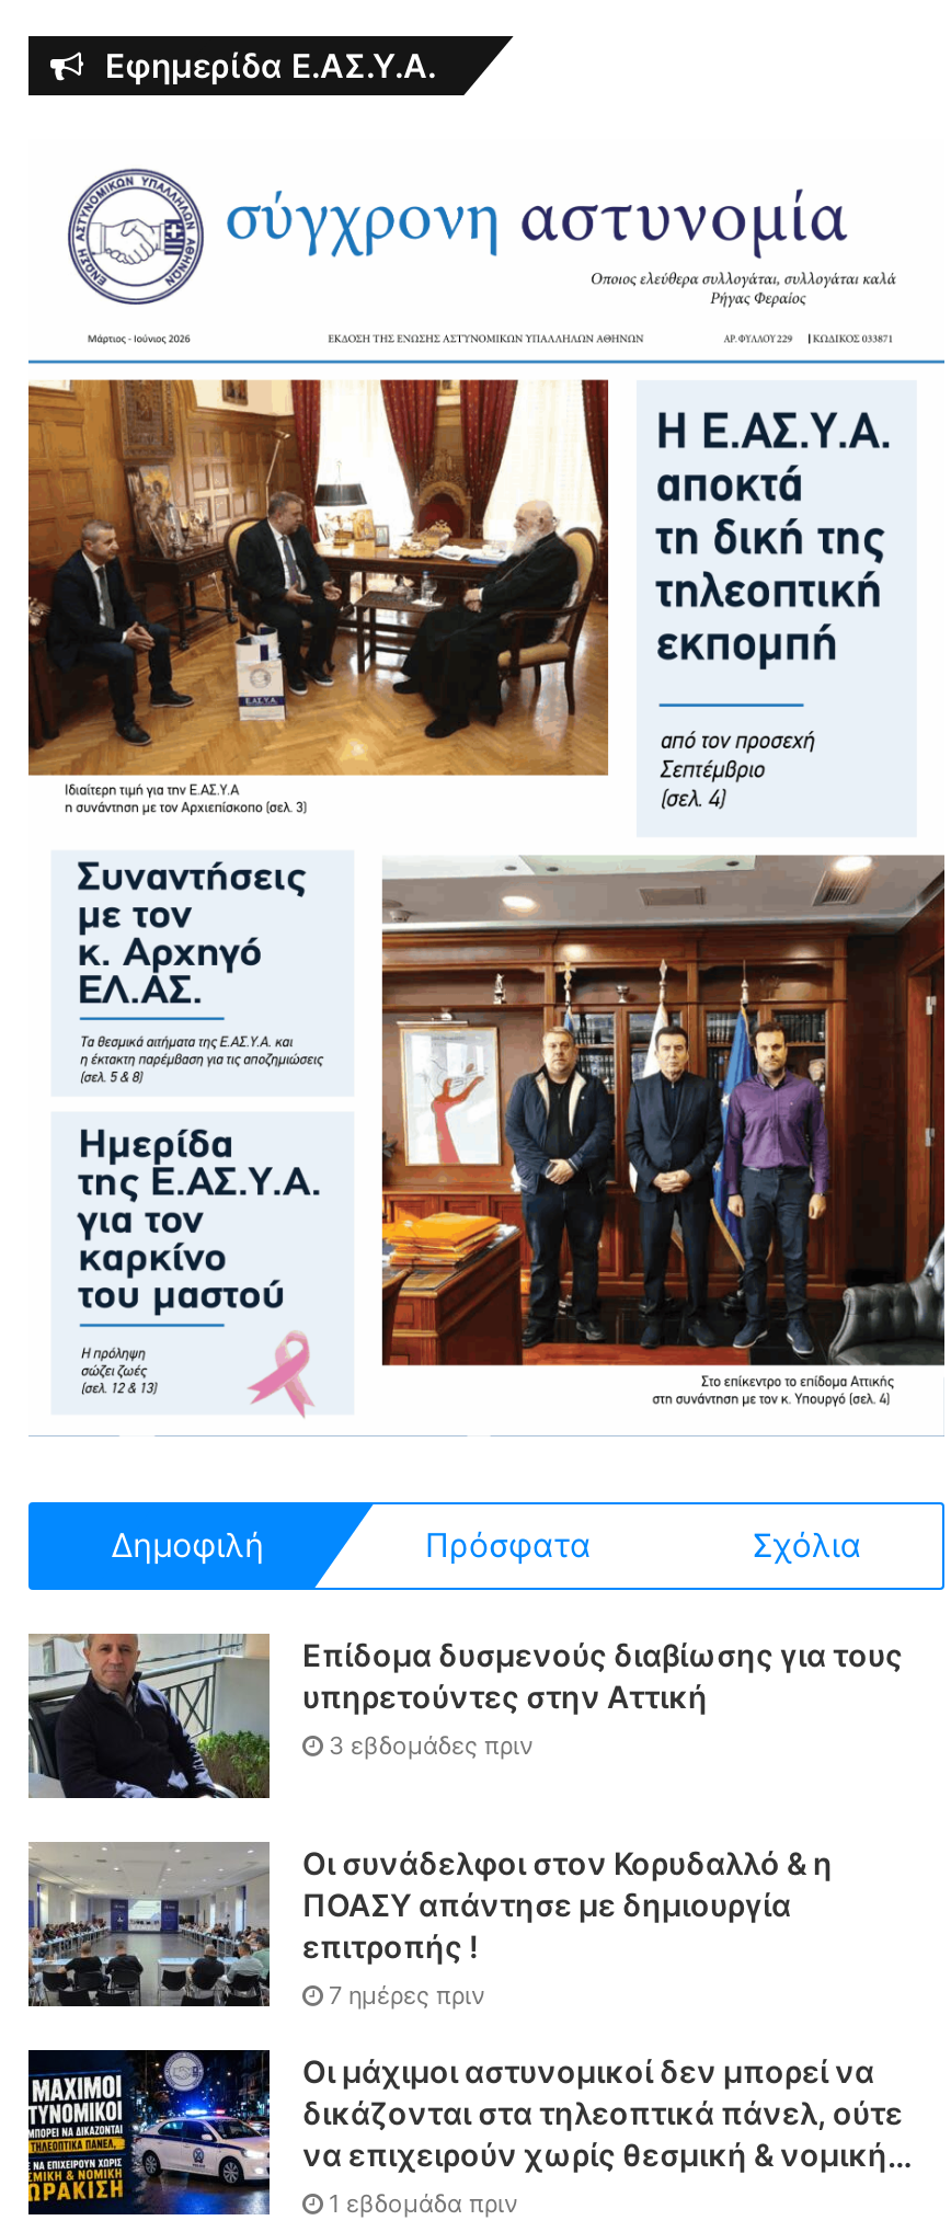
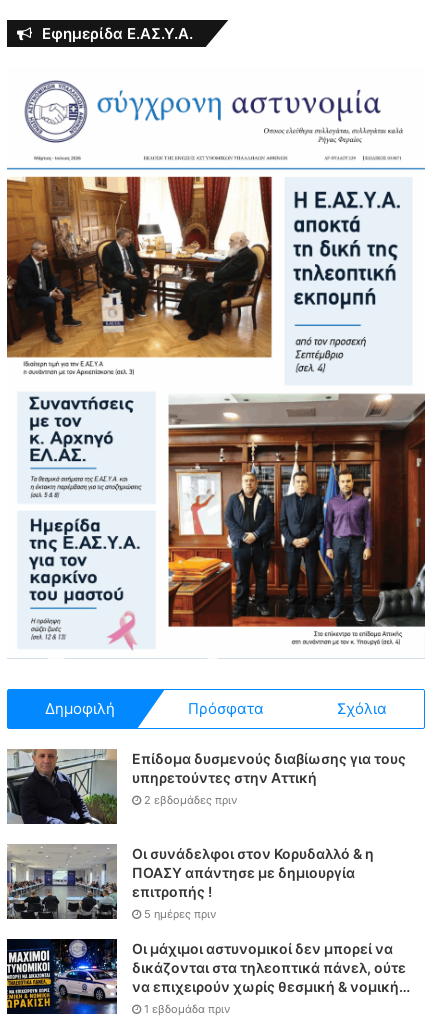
- 3 εβδομάδες πριν
+ 2 εβδομάδες πριν

- 7 ημέρες πριν
+ 5 ημέρες πριν
